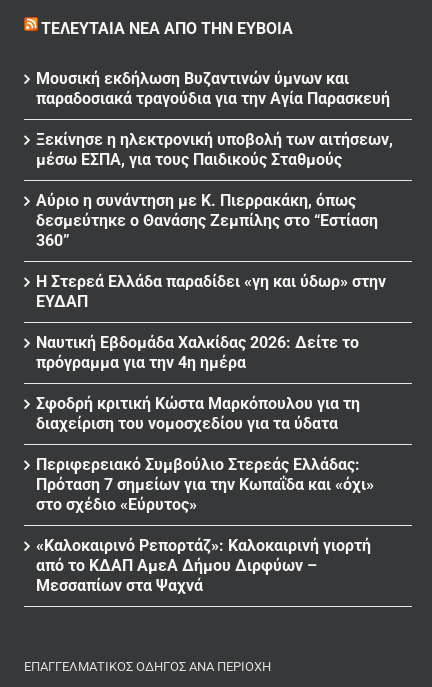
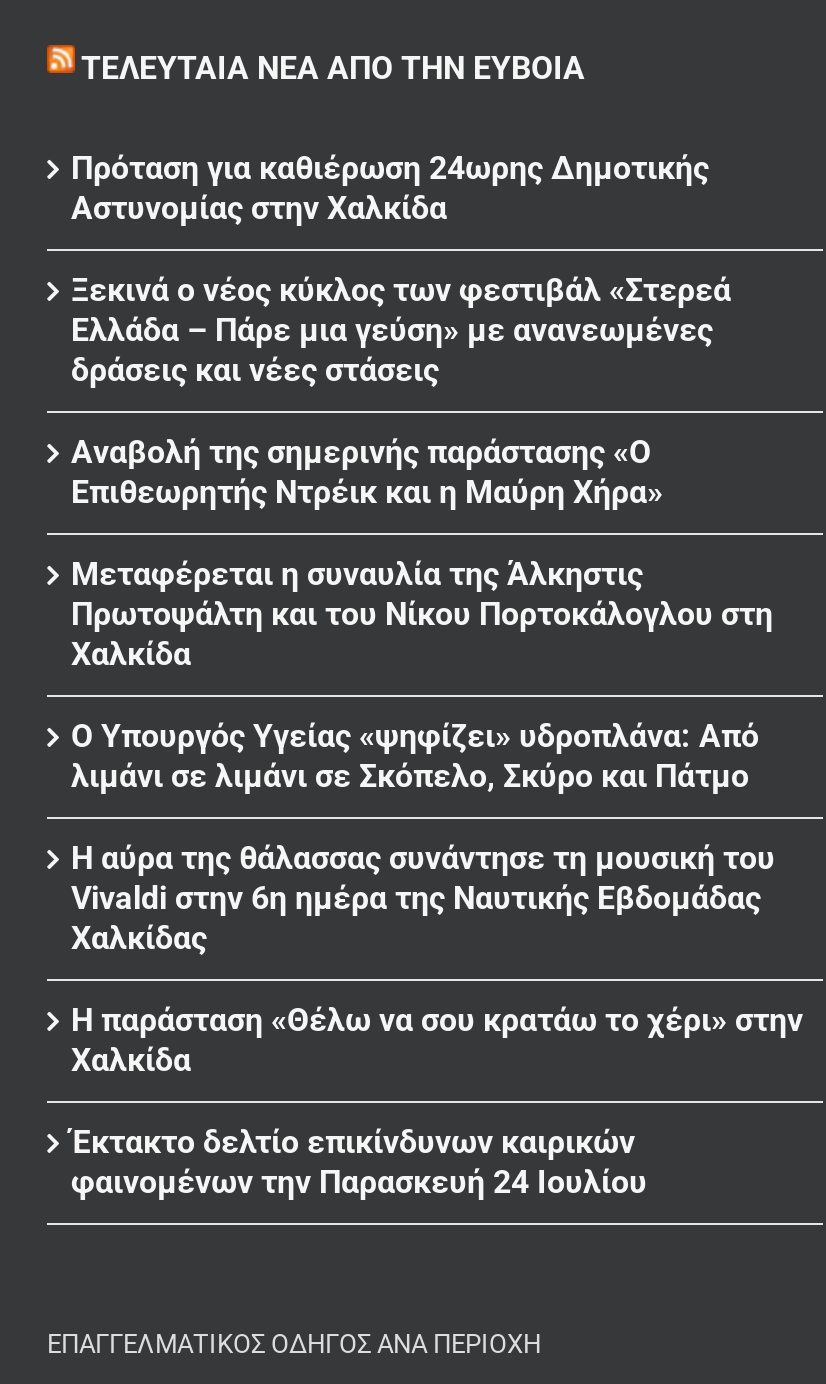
- Μουσική εκδήλωση Βυζαντινών ύμνων και
- παραδοσιακά τραγούδια για την Αγία Παρασκευή
+ Πρόταση για καθιέρωση 24ωρης Δημοτικής
+ Αστυνομίας στην Χαλκίδα

- Ξεκίνησε η ηλεκτρονική υποβολή των αιτήσεων,
- μέσω ΕΣΠΑ, για τους Παιδικούς Σταθμούς
+ Ξεκινά ο νέος κύκλος των φεστιβάλ «Στερεά
+ Ελλάδα – Πάρε μια γεύση» με ανανεωμένες
+ δράσεις και νέες στάσεις

- Αύριο η συνάντηση με Κ. Πιερρακάκη, όπως
- δεσμεύτηκε ο Θανάσης Ζεμπίλης στο “Εστίαση
- 360”
+ Αναβολή της σημερινής παράστασης «Ο
+ Επιθεωρητής Ντρέικ και η Μαύρη Χήρα»

- Η Στερεά Ελλάδα παραδίδει «γη και ύδωρ» στην
- ΕΥΔΑΠ
+ Μεταφέρεται η συναυλία της Άλκηστις
+ Πρωτοψάλτη και του Νίκου Πορτοκάλογλου στη
+ Χαλκίδα

- Ναυτική Εβδομάδα Χαλκίδας 2026: Δείτε το
- πρόγραμμα για την 4η ημέρα
+ Ο Υπουργός Υγείας «ψηφίζει» υδροπλάνα: Από
+ λιμάνι σε λιμάνι σε Σκόπελο, Σκύρο και Πάτμο

- Σφοδρή κριτική Κώστα Μαρκόπουλου για τη
- διαχείριση του νομοσχεδίου για τα ύδατα
+ Η αύρα της θάλασσας συνάντησε τη μουσική του
+ Vivaldi στην 6η ημέρα της Ναυτικής Εβδομάδας
+ Χαλκίδας

- Περιφερειακό Συμβούλιο Στερεάς Ελλάδας:
- Πρόταση 7 σημείων για την Κωπαΐδα και «όχι»
- στο σχέδιο «Εύρυτος»
+ Η παράσταση «Θέλω να σου κρατάω το χέρι» στην
+ Χαλκίδα

- «Καλοκαιρινό Ρεπορτάζ»: Καλοκαιρινή γιορτή
- από το ΚΔΑΠ ΑμεΑ Δήμου Διρφύων –
- Μεσσαπίων στα Ψαχνά
+ Έκτακτο δελτίο επικίνδυνων καιρικών
+ φαινομένων την Παρασκευή 24 Ιουλίου
